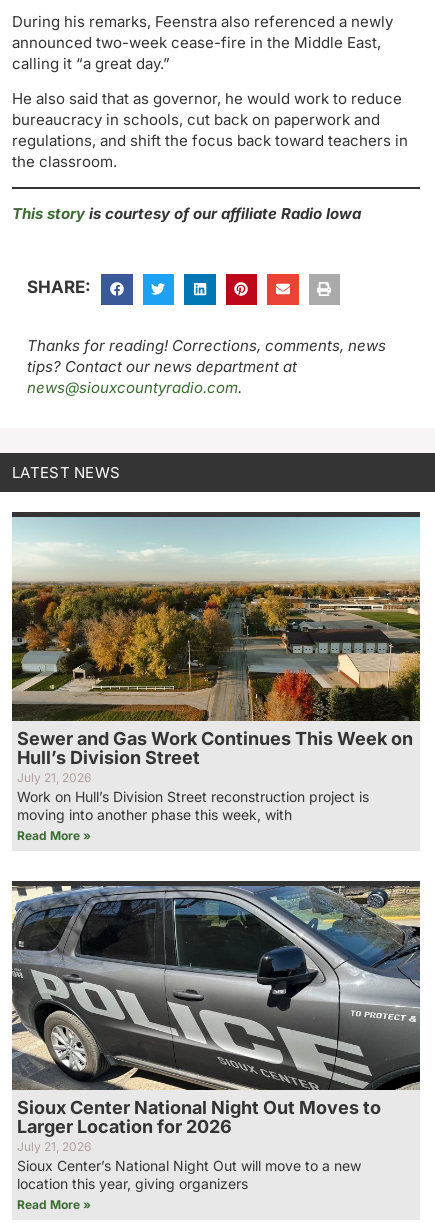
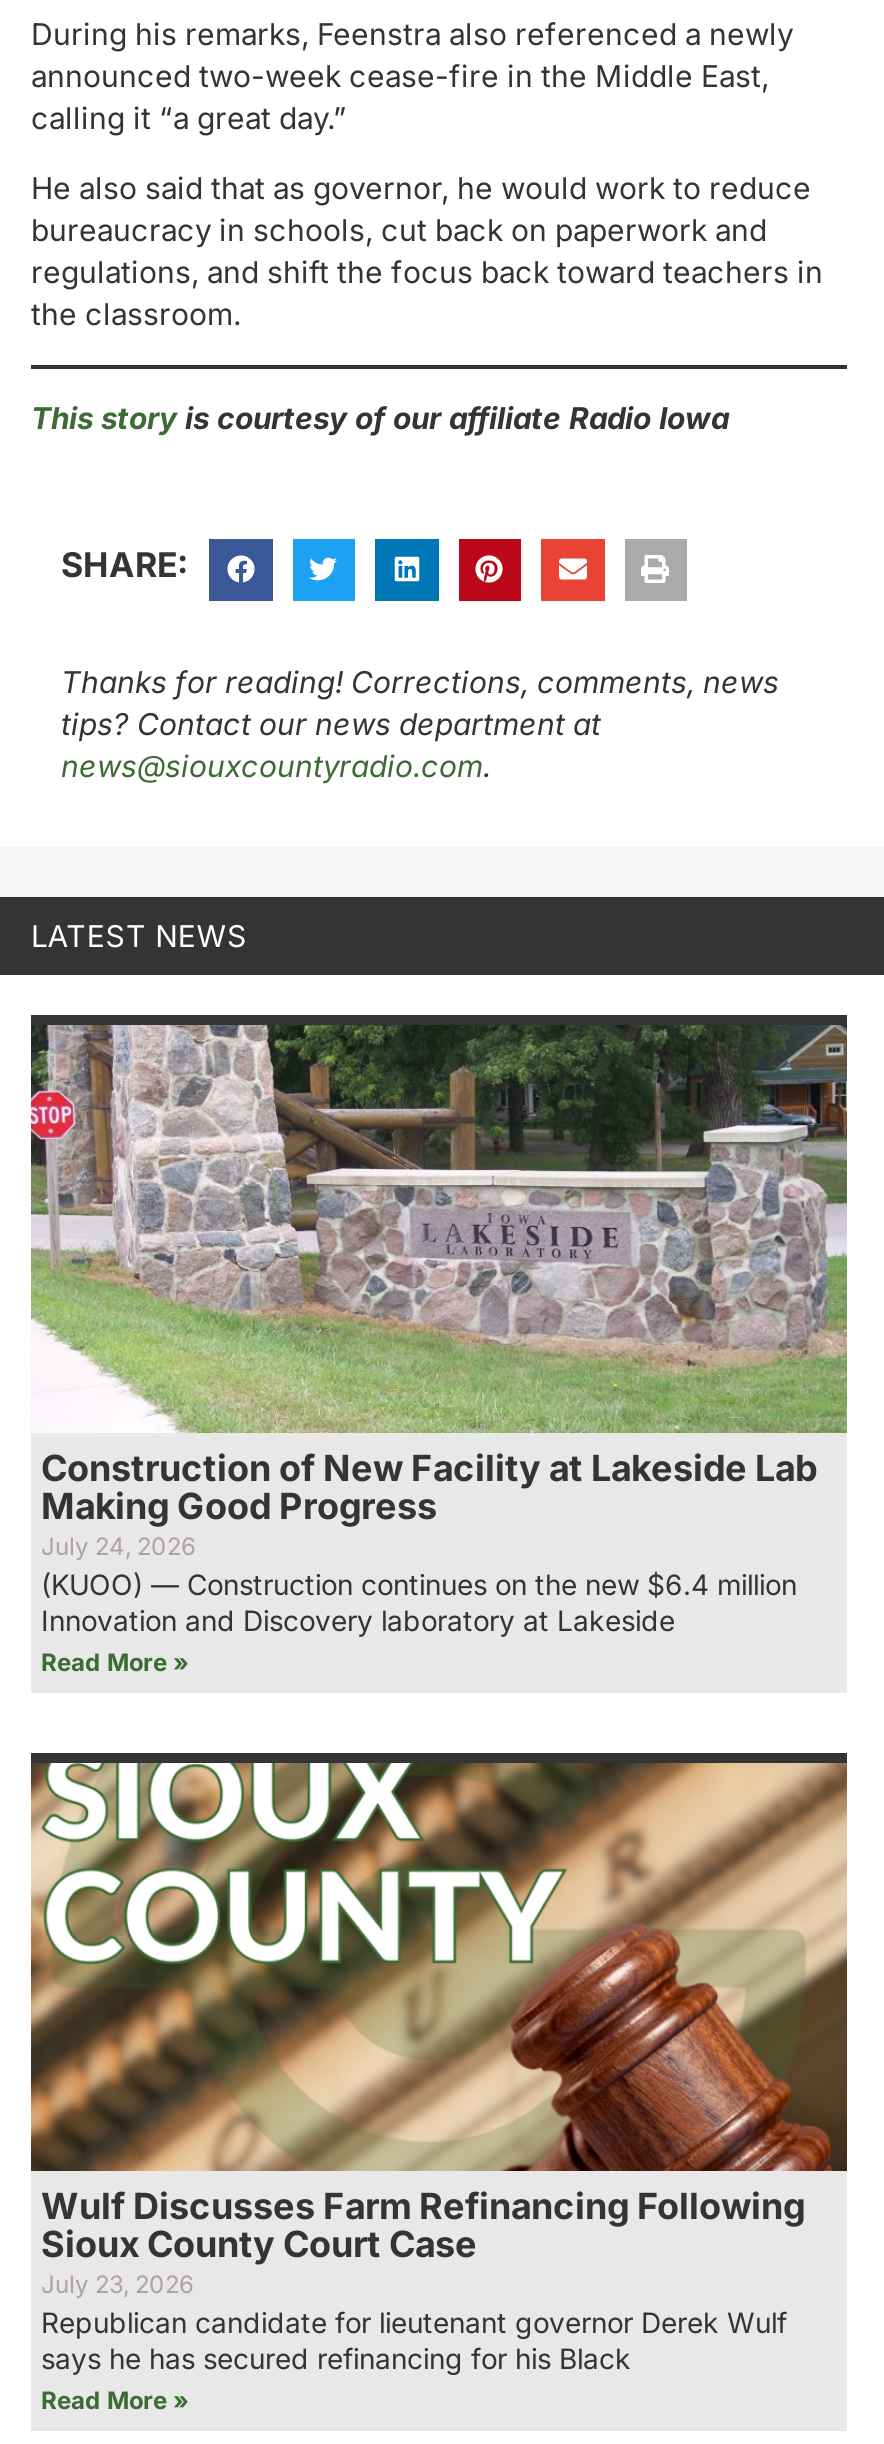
- [image]
- Sewer and Gas Work Continues This Week on
- Hull’s Division Street
- July 21, 2026
- Work on Hull’s Division Street reconstruction project is
- moving into another phase this week, with
+ [image]
+ Construction of New Facility at Lakeside Lab
+ Making Good Progress
+ July 24, 2026
+ (KUOO) — Construction continues on the new $6.4 million
+ Innovation and Discovery laboratory at Lakeside

- [image]
- Sioux Center National Night Out Moves to
- Larger Location for 2026
- July 21, 2026
- Sioux Center’s National Night Out will move to a new
- location this year, giving organizers
+ [image]
+ Wulf Discusses Farm Refinancing Following
+ Sioux County Court Case
+ July 23, 2026
+ Republican candidate for lieutenant governor Derek Wulf
+ says he has secured refinancing for his Black
